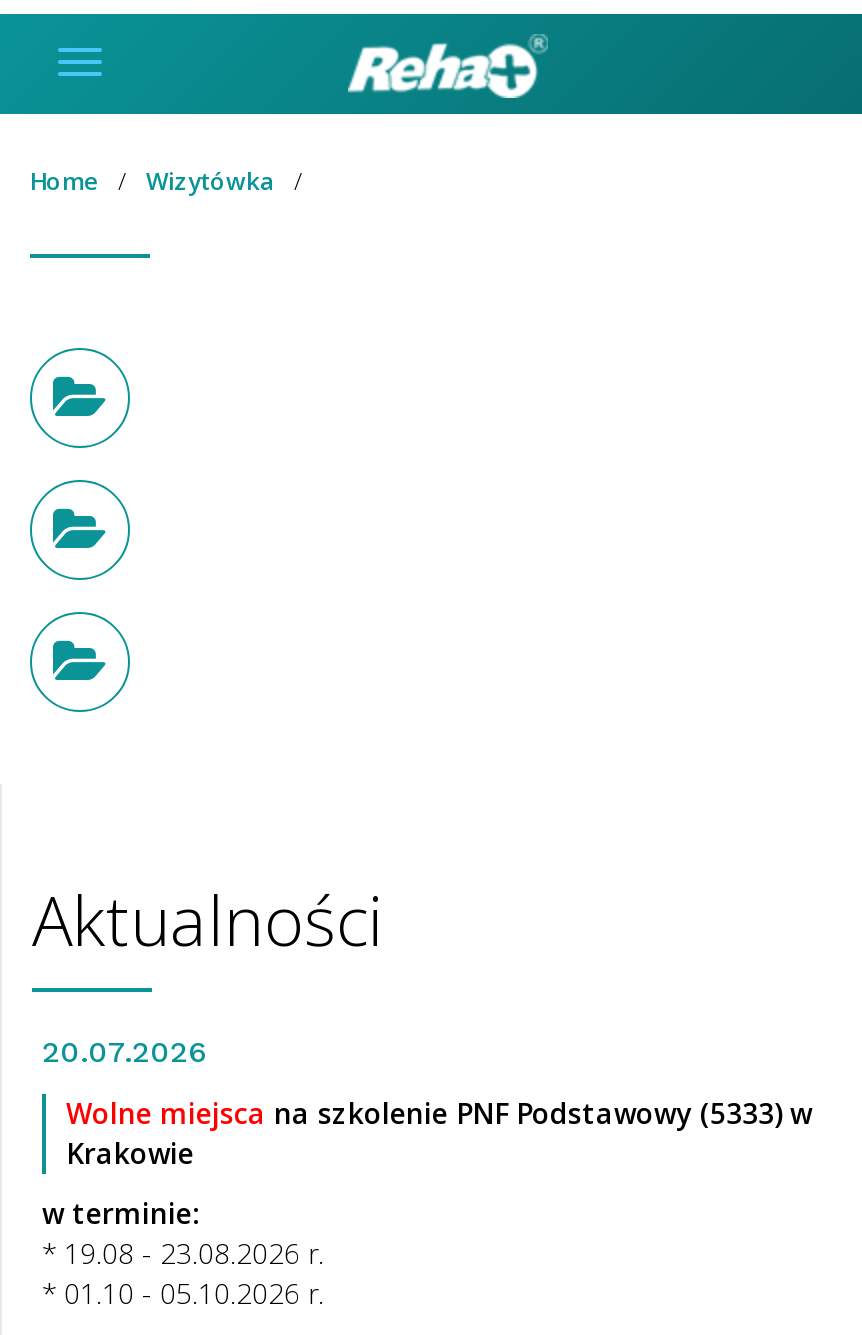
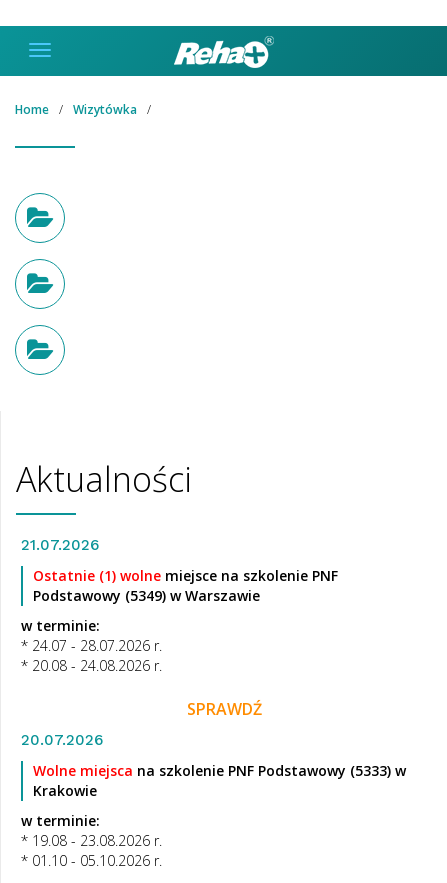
+ 21.07.2026
+ Ostatnie (1) wolne miejsce na szkolenie PNF
+ Podstawowy (5349) w Warszawie
+ w terminie:
+ * 24.07 - 28.07.2026 r.
+ * 20.08 - 24.08.2026 r.
+ SPRAWDŹ
